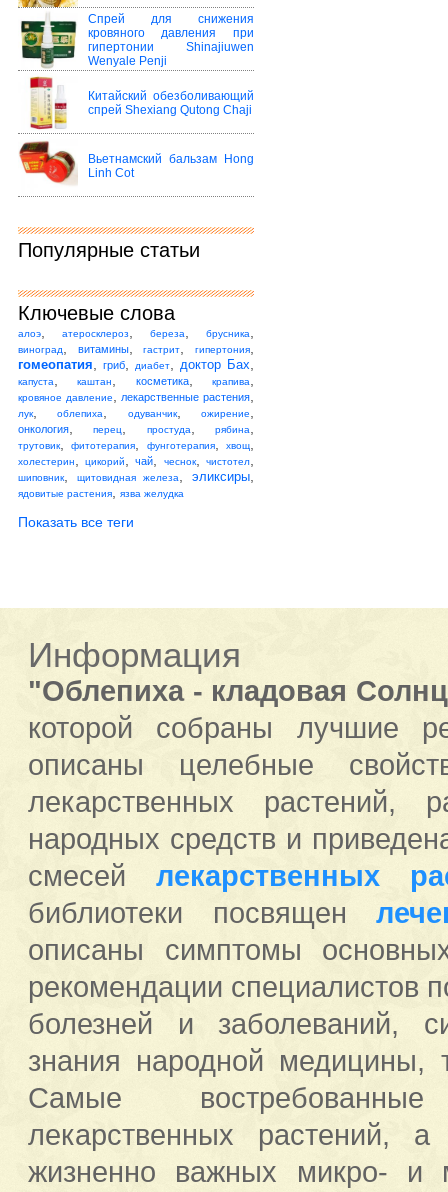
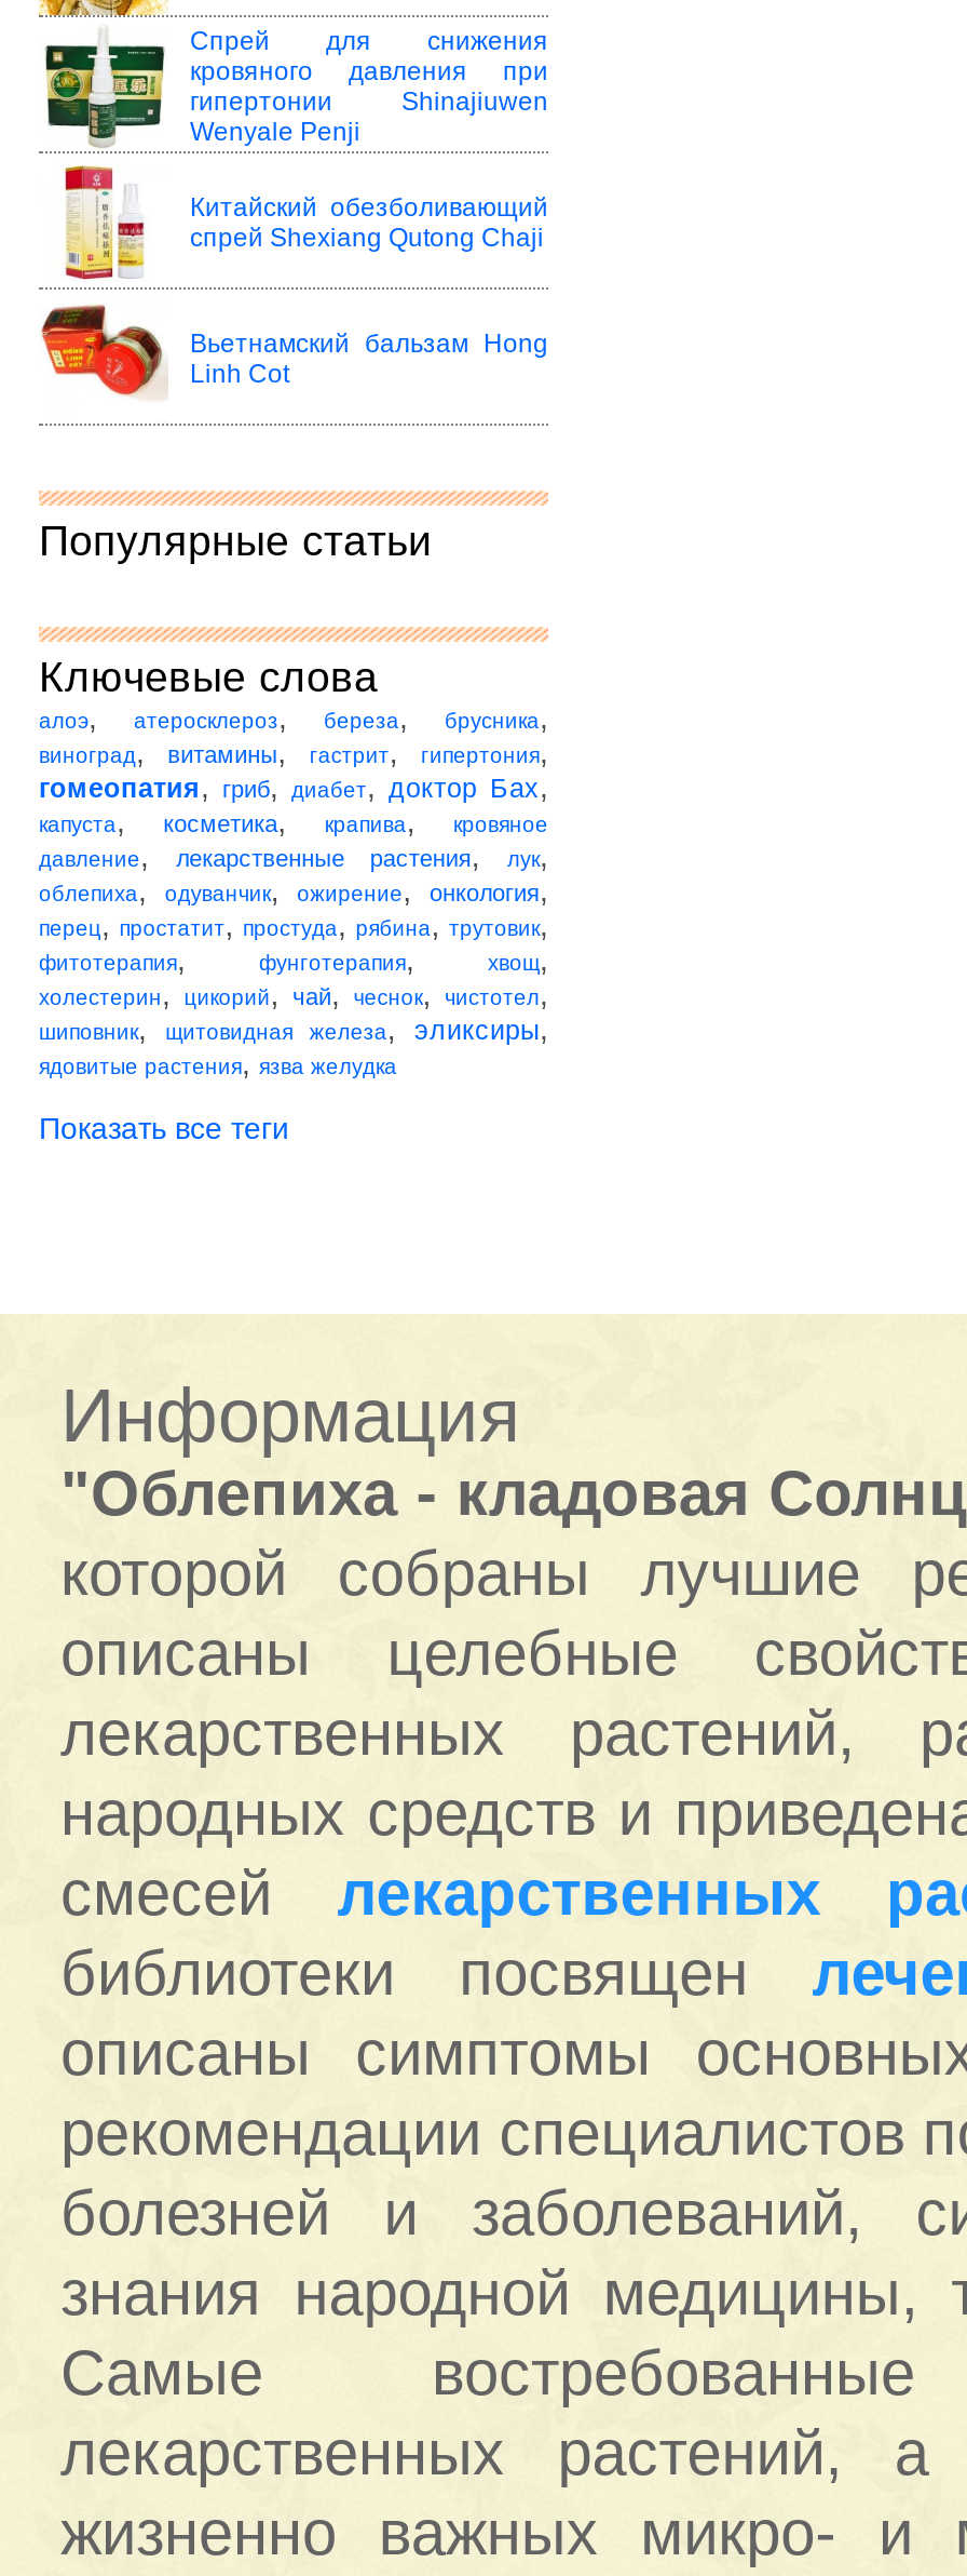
- капуста, каштан, косметика, крапива,
- кровяное давление, лекарственные растения,
- лук, облепиха, одуванчик, ожирение,
- онкология, перец, простуда, рябина,
- трутовик, фитотерапия, фунготерапия, хвощ,
+ капуста, косметика, крапива, кровяное
+ давление, лекарственные растения, лук,
+ облепиха, одуванчик, ожирение, онкология,
+ перец, простатит, простуда, рябина, трутовик,
+ фитотерапия, фунготерапия, хвощ,
